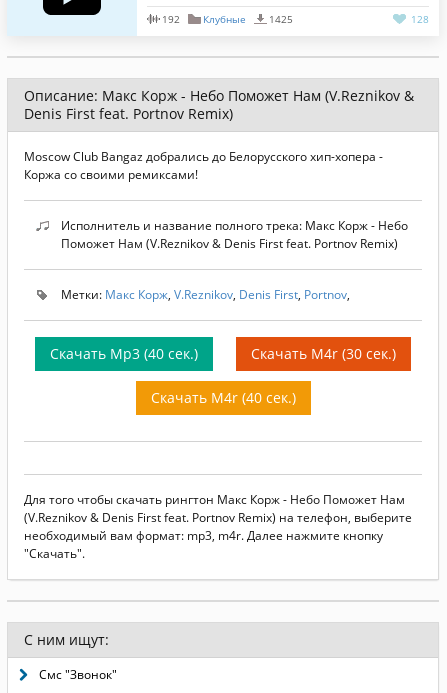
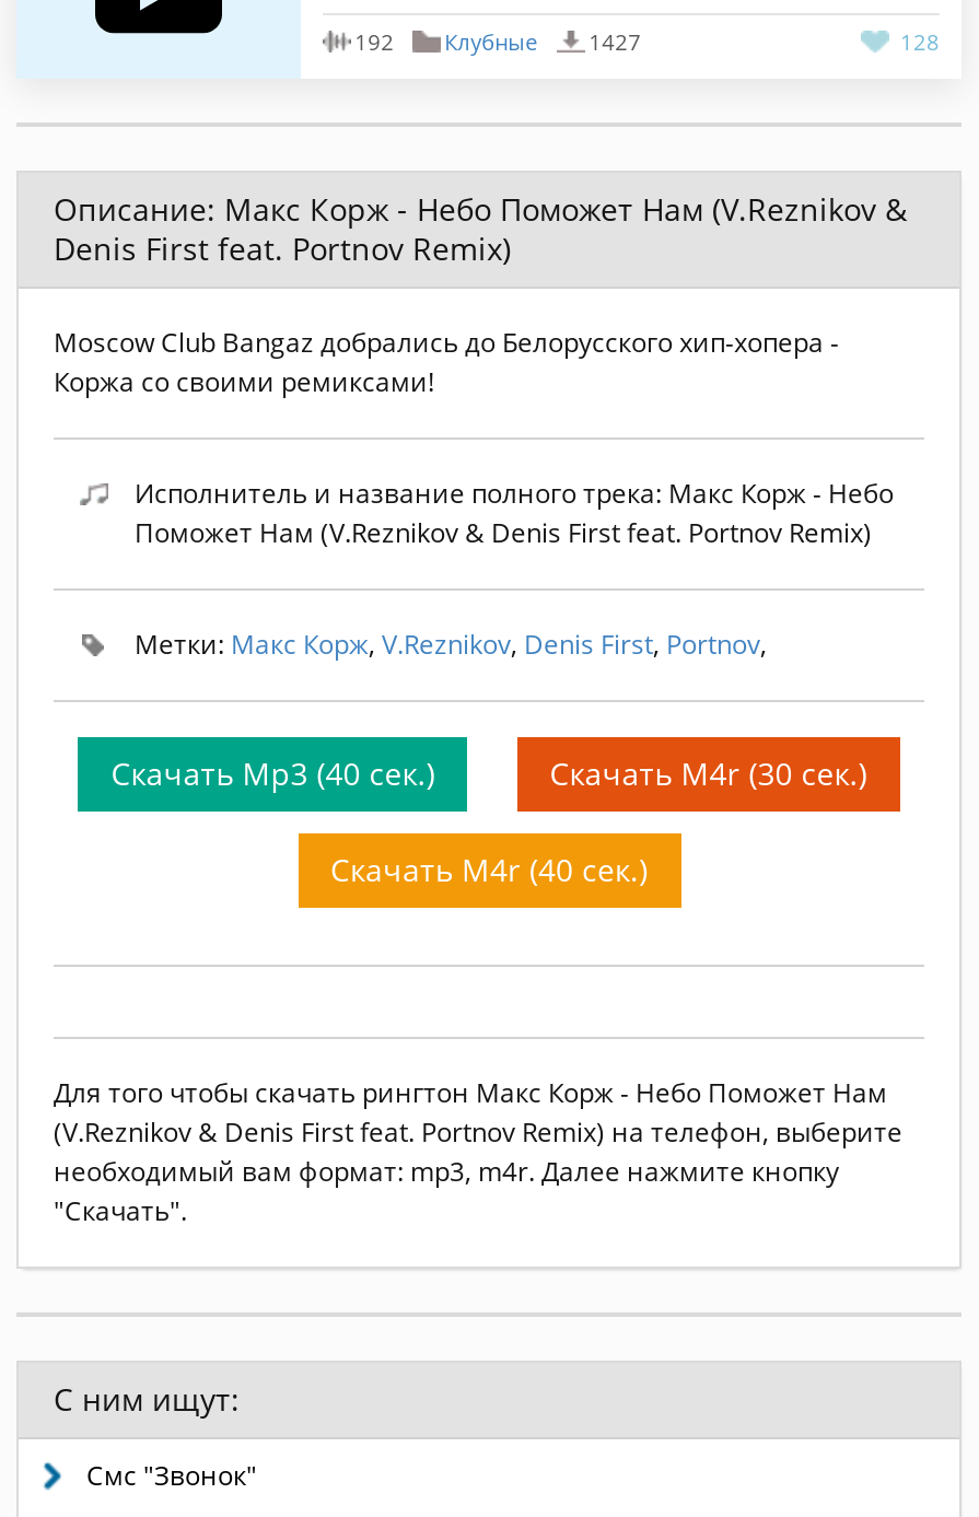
- 192 Клубные 1425
+ 192 Клубные 1427
